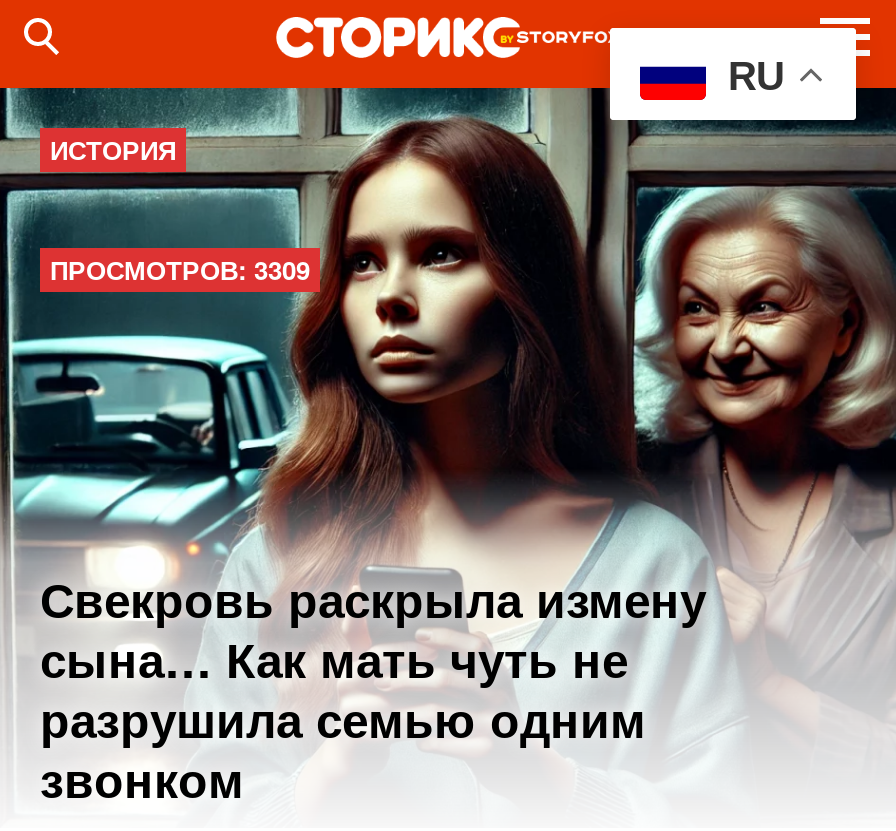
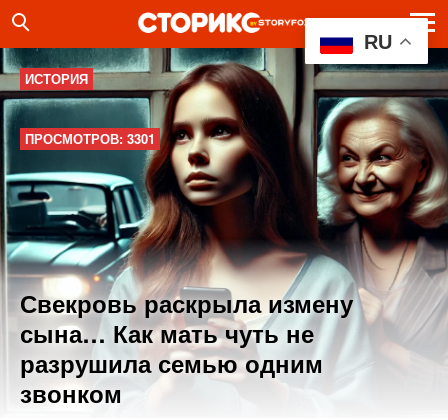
- ПРОСМОТРОВ: 3309
+ ПРОСМОТРОВ: 3301
